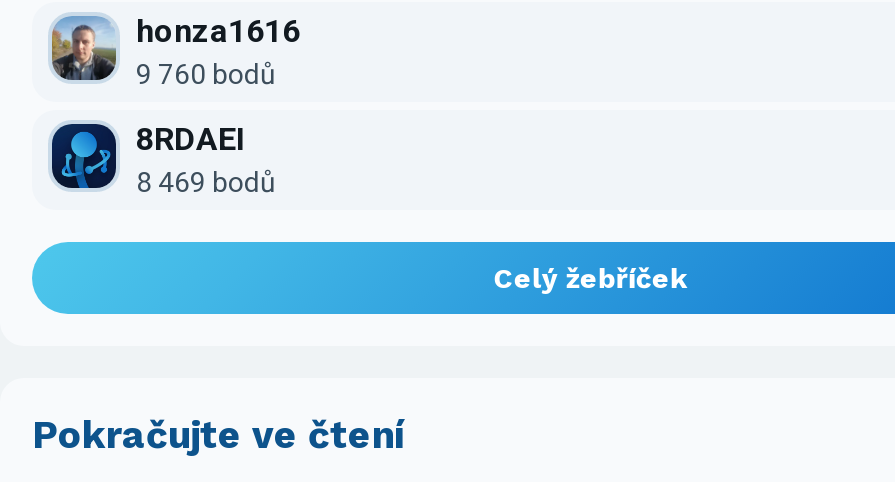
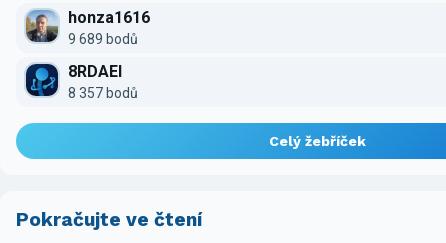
- 9 760 bodů
+ 9 689 bodů

- 8 469 bodů
+ 8 357 bodů
